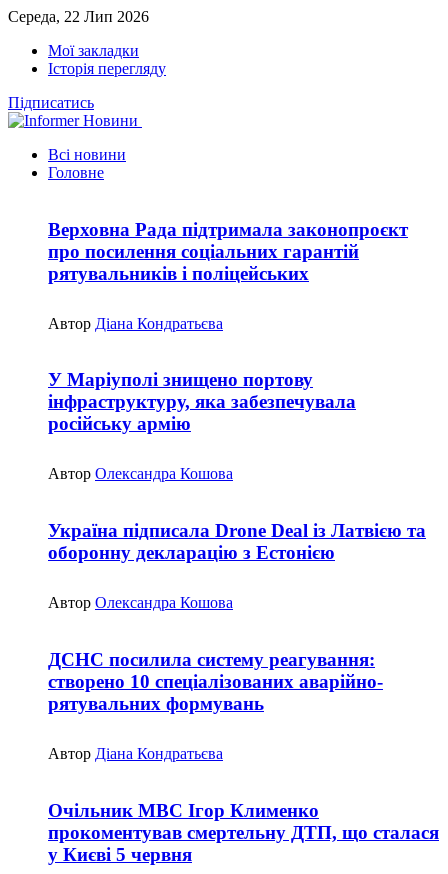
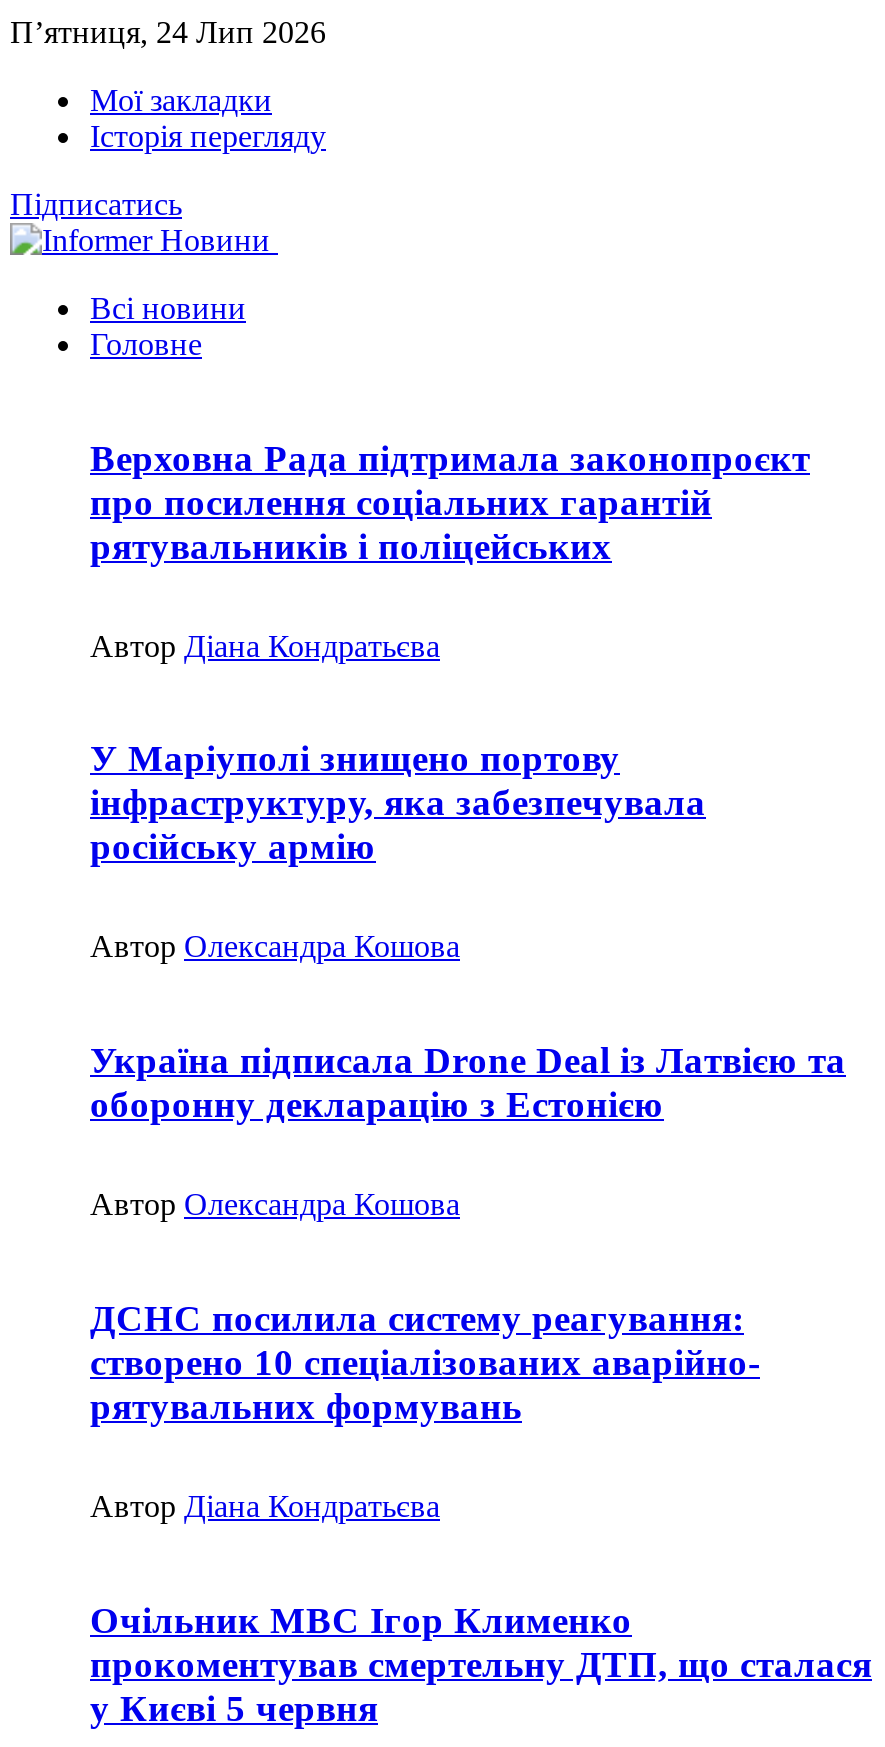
- Середа, 22 Лип 2026
+ П’ятниця, 24 Лип 2026
